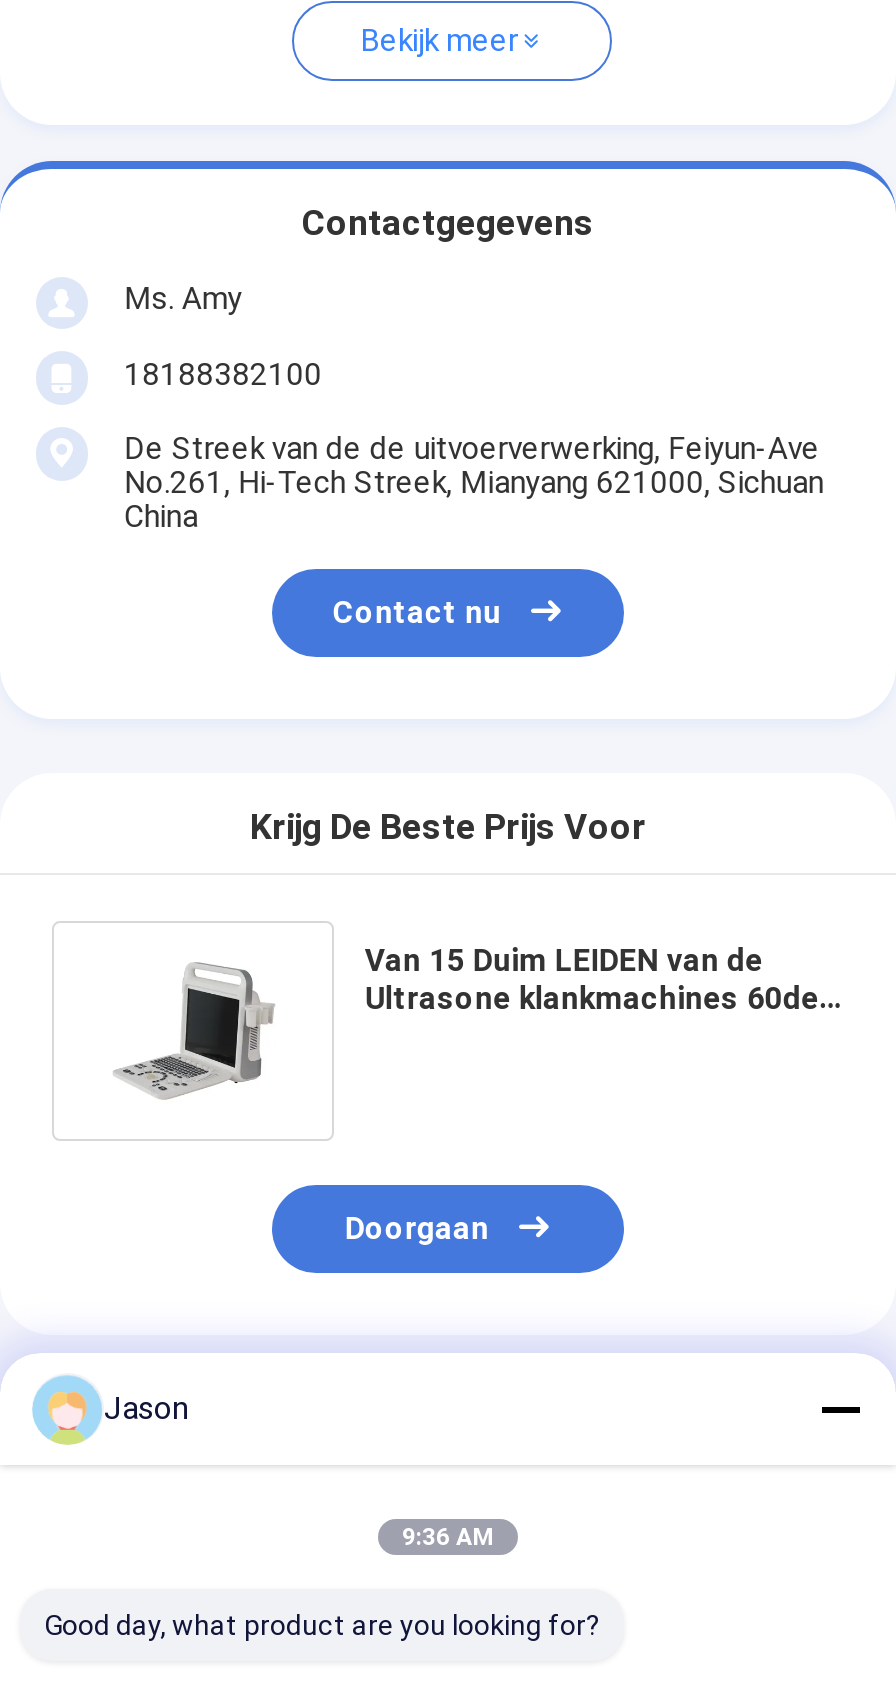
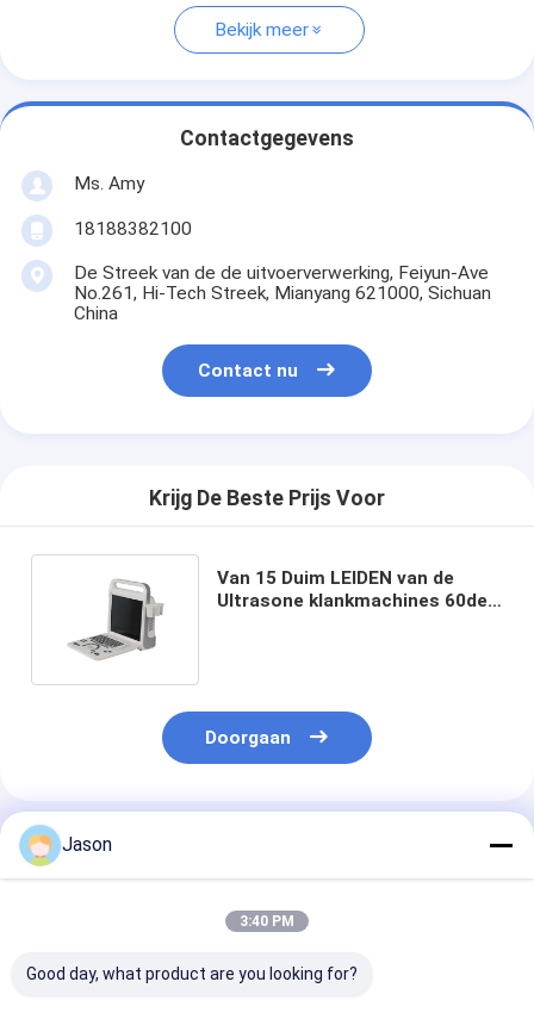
- 9:36 AM
+ 3:40 PM
